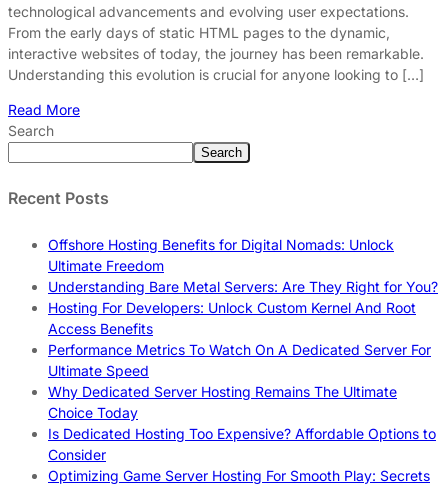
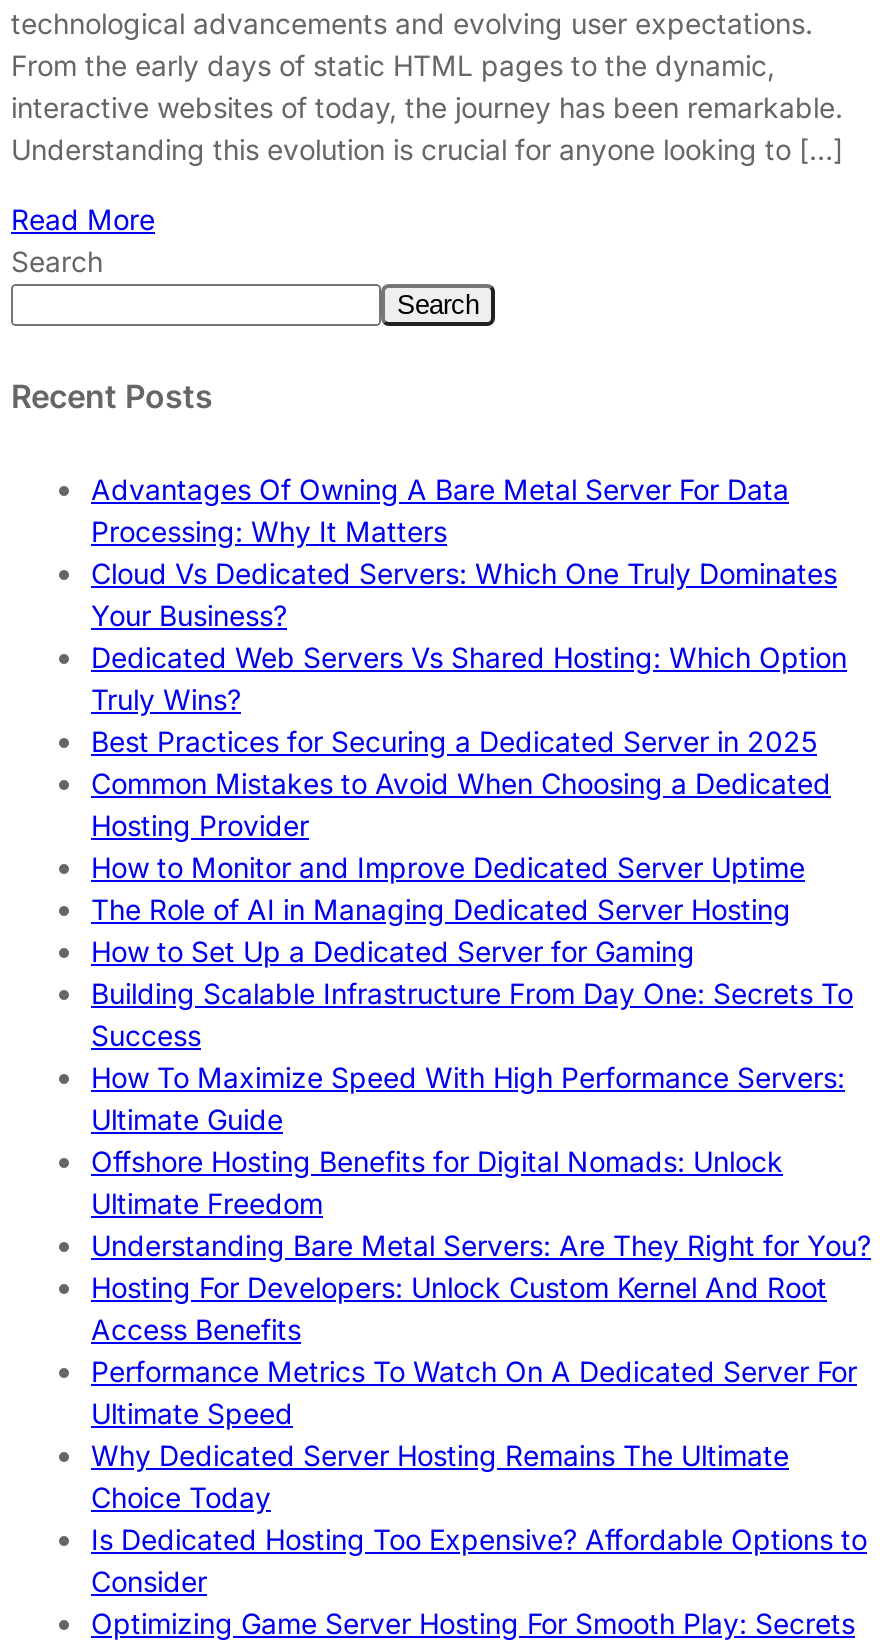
+ Advantages Of Owning A Bare Metal Server For Data
+ Processing: Why It Matters
+ Cloud Vs Dedicated Servers: Which One Truly Dominates
+ Your Business?
+ Dedicated Web Servers Vs Shared Hosting: Which Option
+ Truly Wins?
+ Best Practices for Securing a Dedicated Server in 2025
+ Common Mistakes to Avoid When Choosing a Dedicated
+ Hosting Provider
+ How to Monitor and Improve Dedicated Server Uptime
+ The Role of AI in Managing Dedicated Server Hosting
+ How to Set Up a Dedicated Server for Gaming
+ Building Scalable Infrastructure From Day One: Secrets To
+ Success
+ How To Maximize Speed With High Performance Servers:
+ Ultimate Guide
